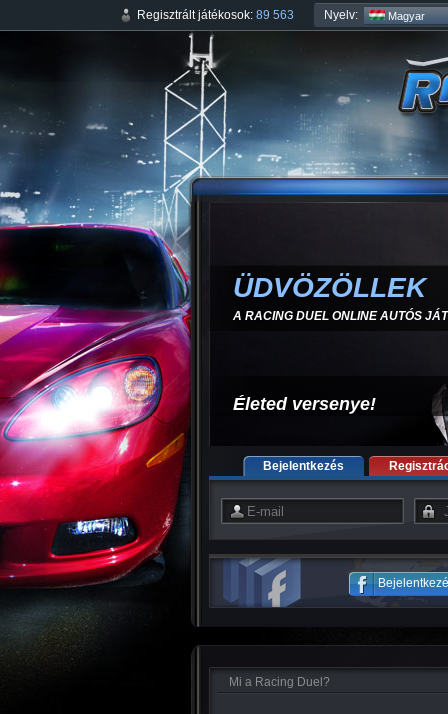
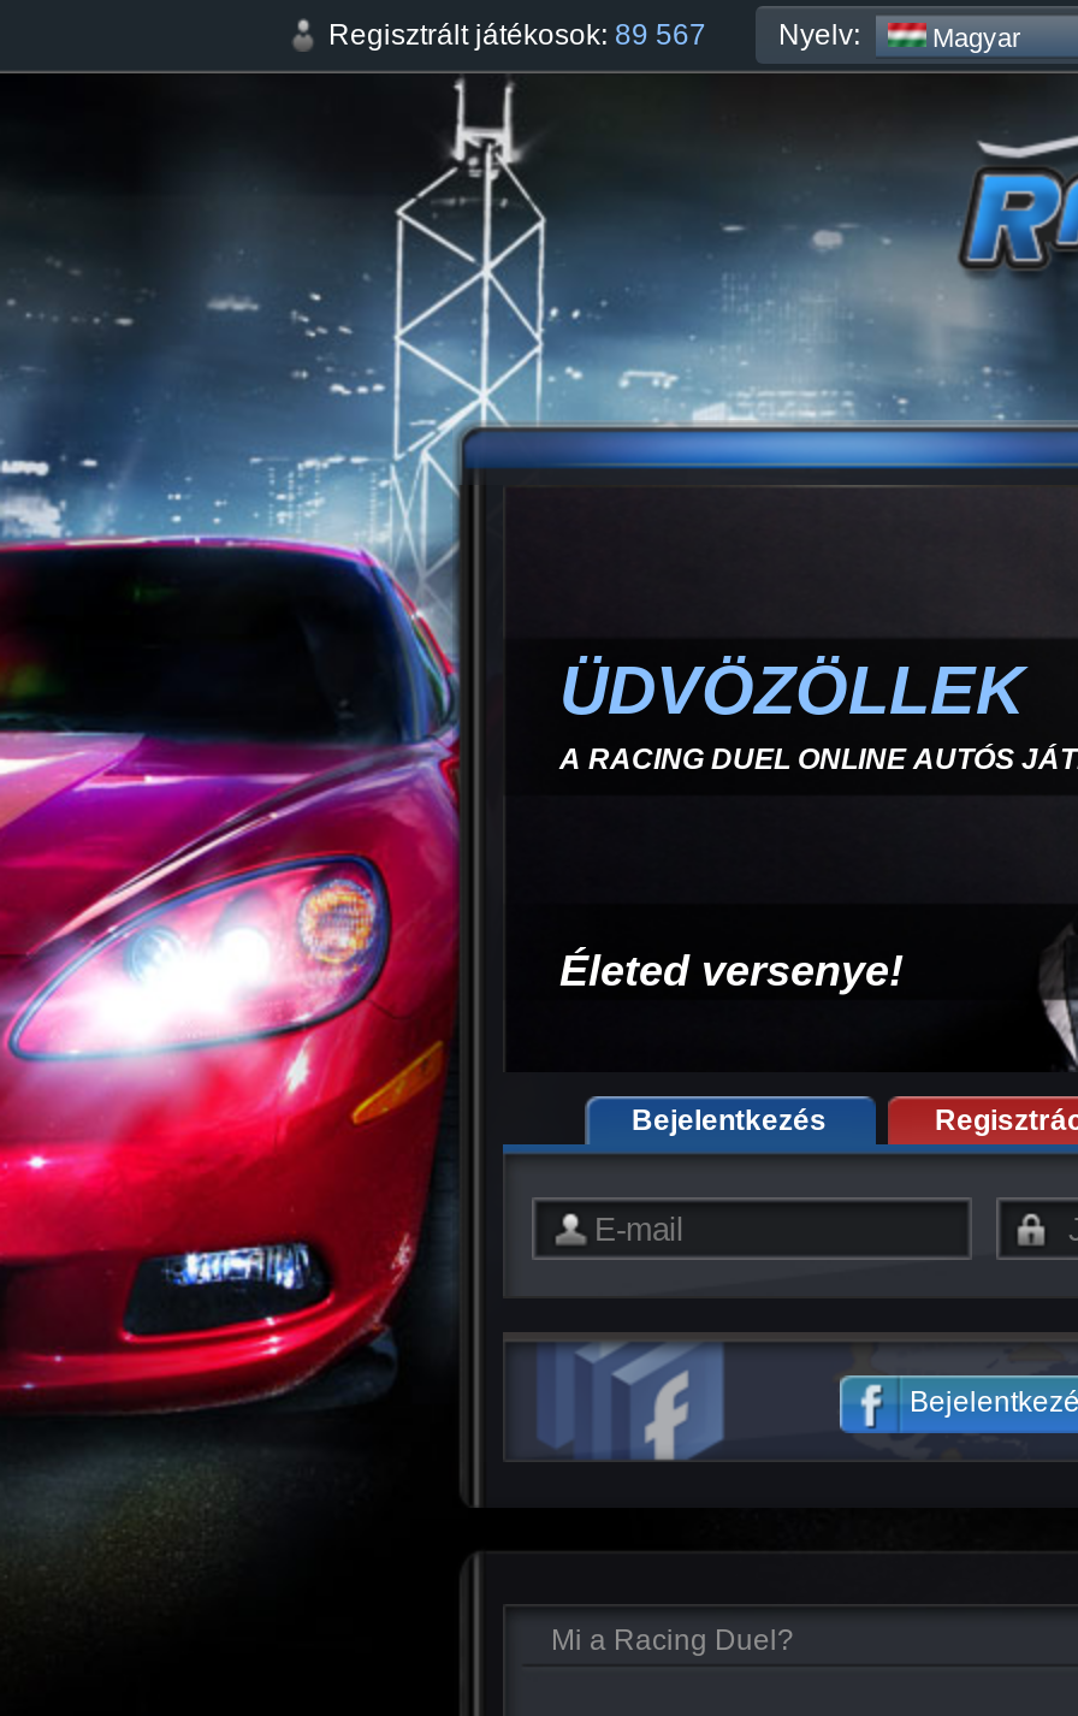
- Regisztrált játékosok: 89 563
+ Regisztrált játékosok: 89 567
